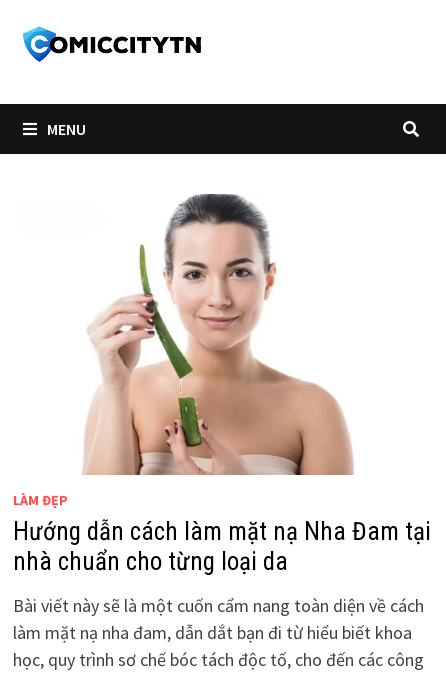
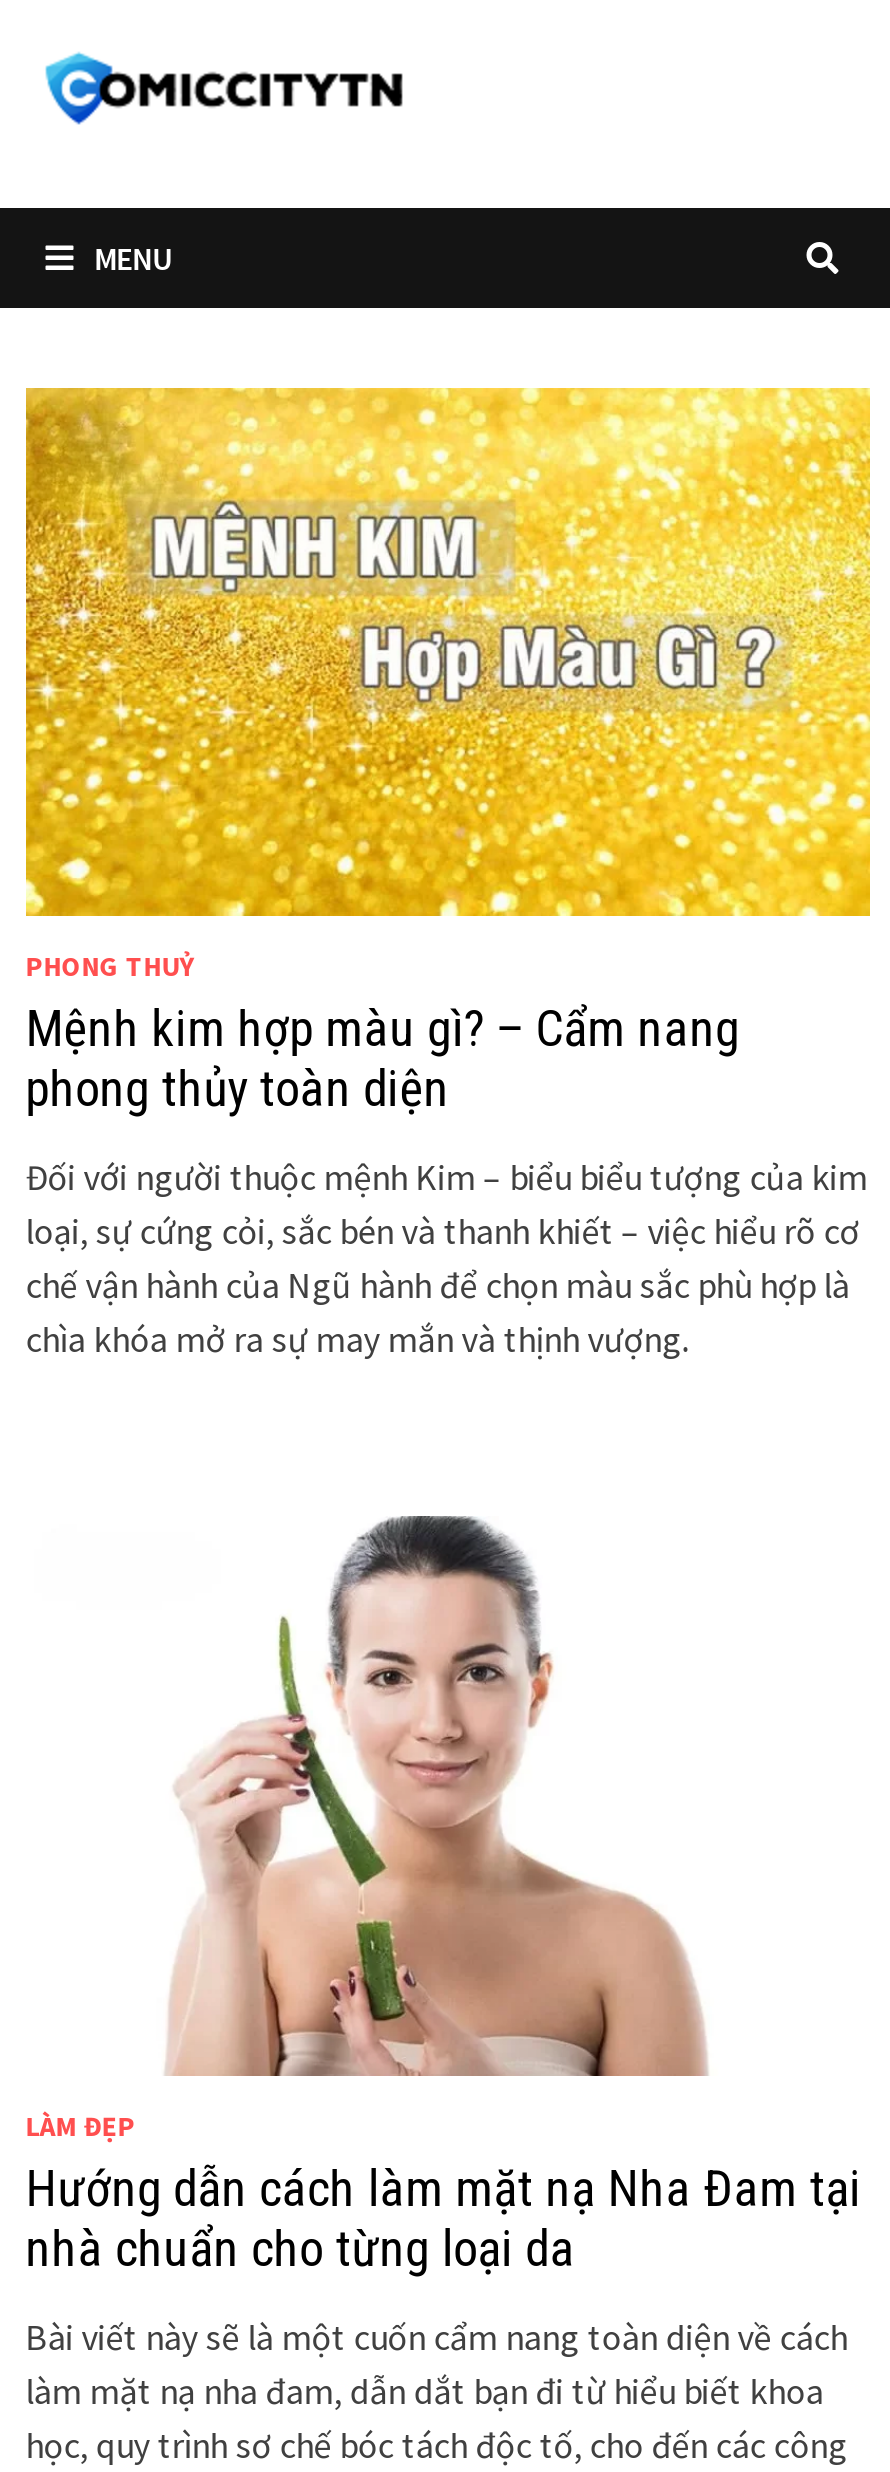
+ [image]
+ PHONG THUỶ
+ Mệnh kim hợp màu gì? – Cẩm nang
+ phong thủy toàn diện
+ Đối với người thuộc mệnh Kim – biểu biểu tượng của kim
+ loại, sự cứng cỏi, sắc bén và thanh khiết – việc hiểu rõ cơ
+ chế vận hành của Ngũ hành để chọn màu sắc phù hợp là
+ chìa khóa mở ra sự may mắn và thịnh vượng.
